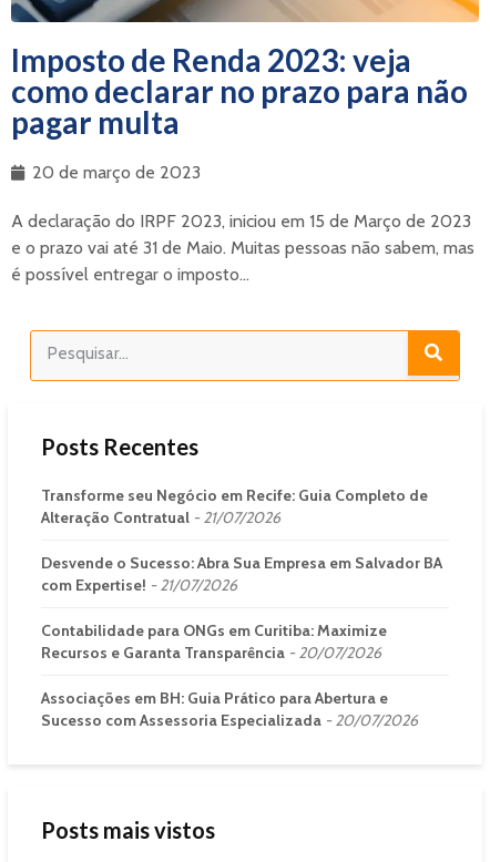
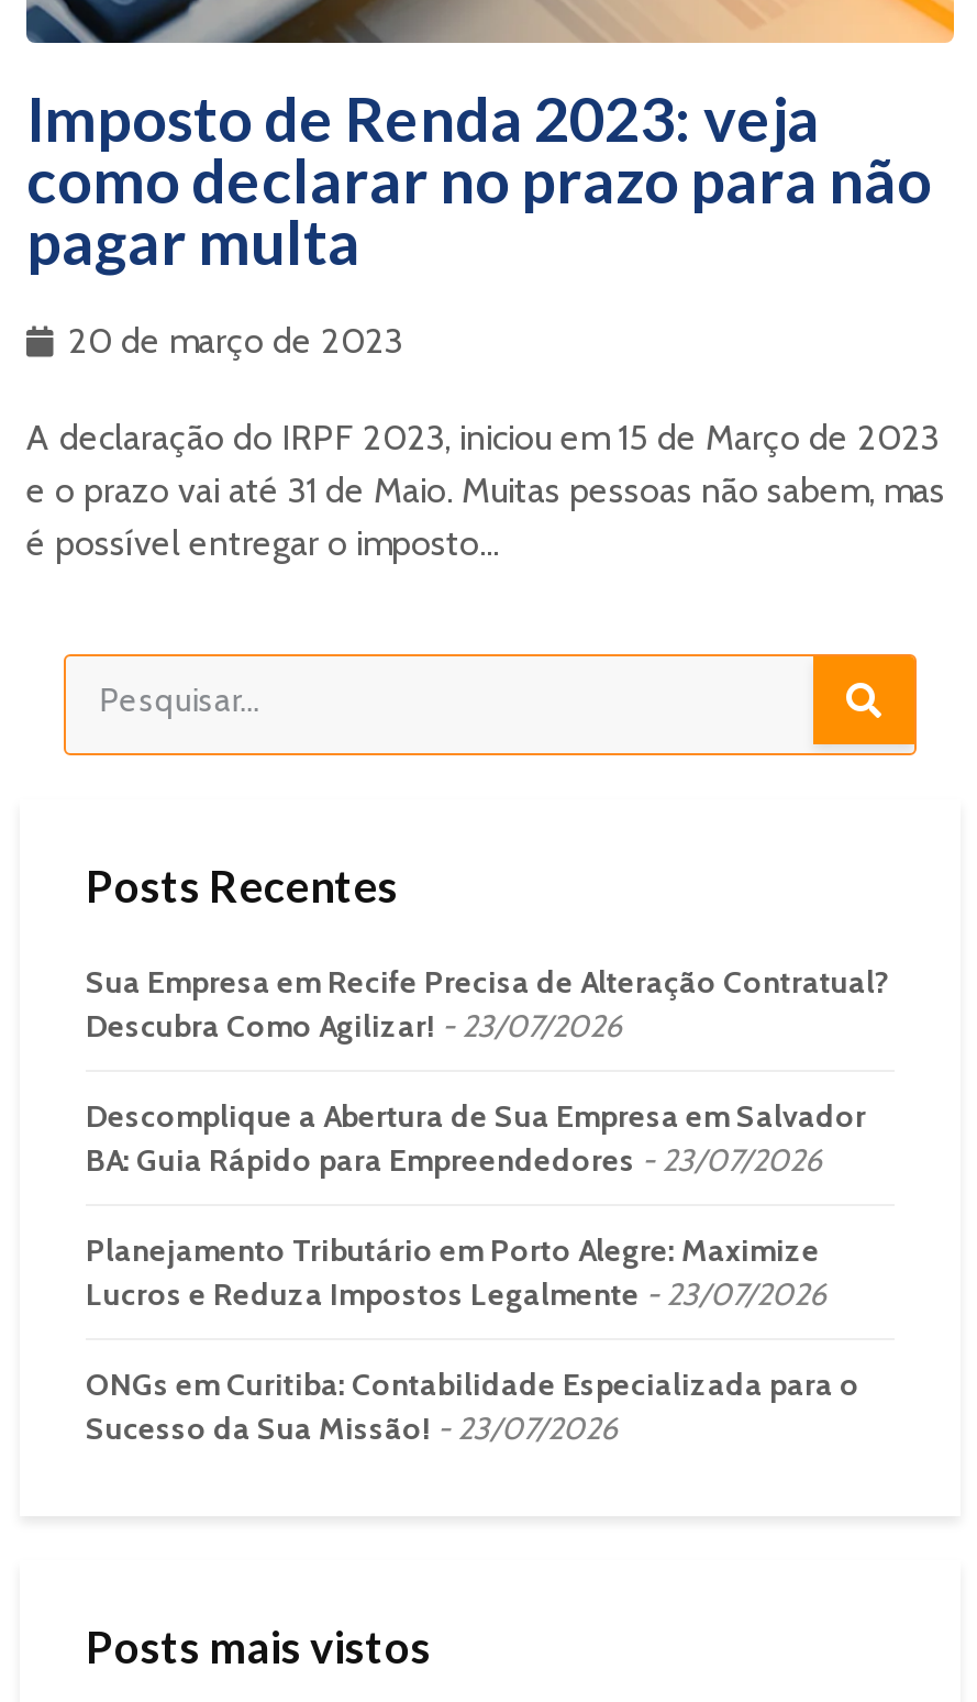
- Transforme seu Negócio em Recife: Guia Completo de
- Alteração Contratual
- 21/07/2026
+ Sua Empresa em Recife Precisa de Alteração Contratual?
+ Descubra Como Agilizar!
+ 23/07/2026

- Desvende o Sucesso: Abra Sua Empresa em Salvador BA
- com Expertise!
- 21/07/2026
+ Descomplique a Abertura de Sua Empresa em Salvador
+ BA: Guia Rápido para Empreendedores
+ 23/07/2026

- Contabilidade para ONGs em Curitiba: Maximize
- Recursos e Garanta Transparência
- 20/07/2026
+ Planejamento Tributário em Porto Alegre: Maximize
+ Lucros e Reduza Impostos Legalmente
+ 23/07/2026

- Associações em BH: Guia Prático para Abertura e
- Sucesso com Assessoria Especializada
- 20/07/2026
+ ONGs em Curitiba: Contabilidade Especializada para o
+ Sucesso da Sua Missão!
+ 23/07/2026
